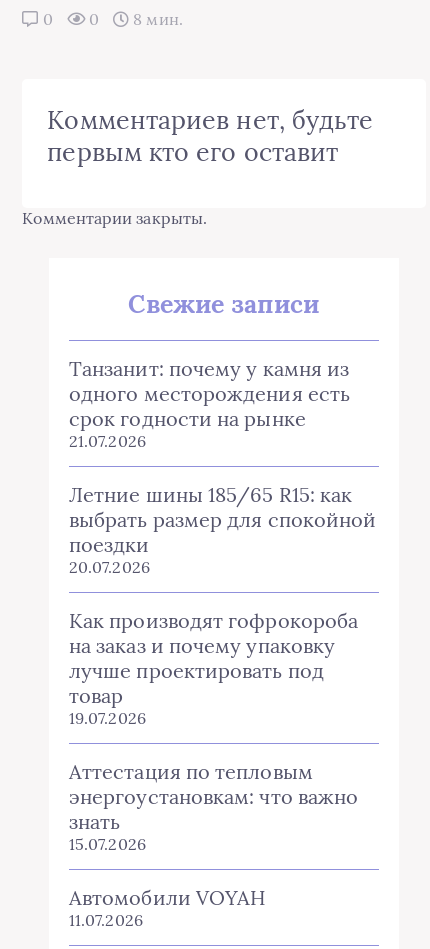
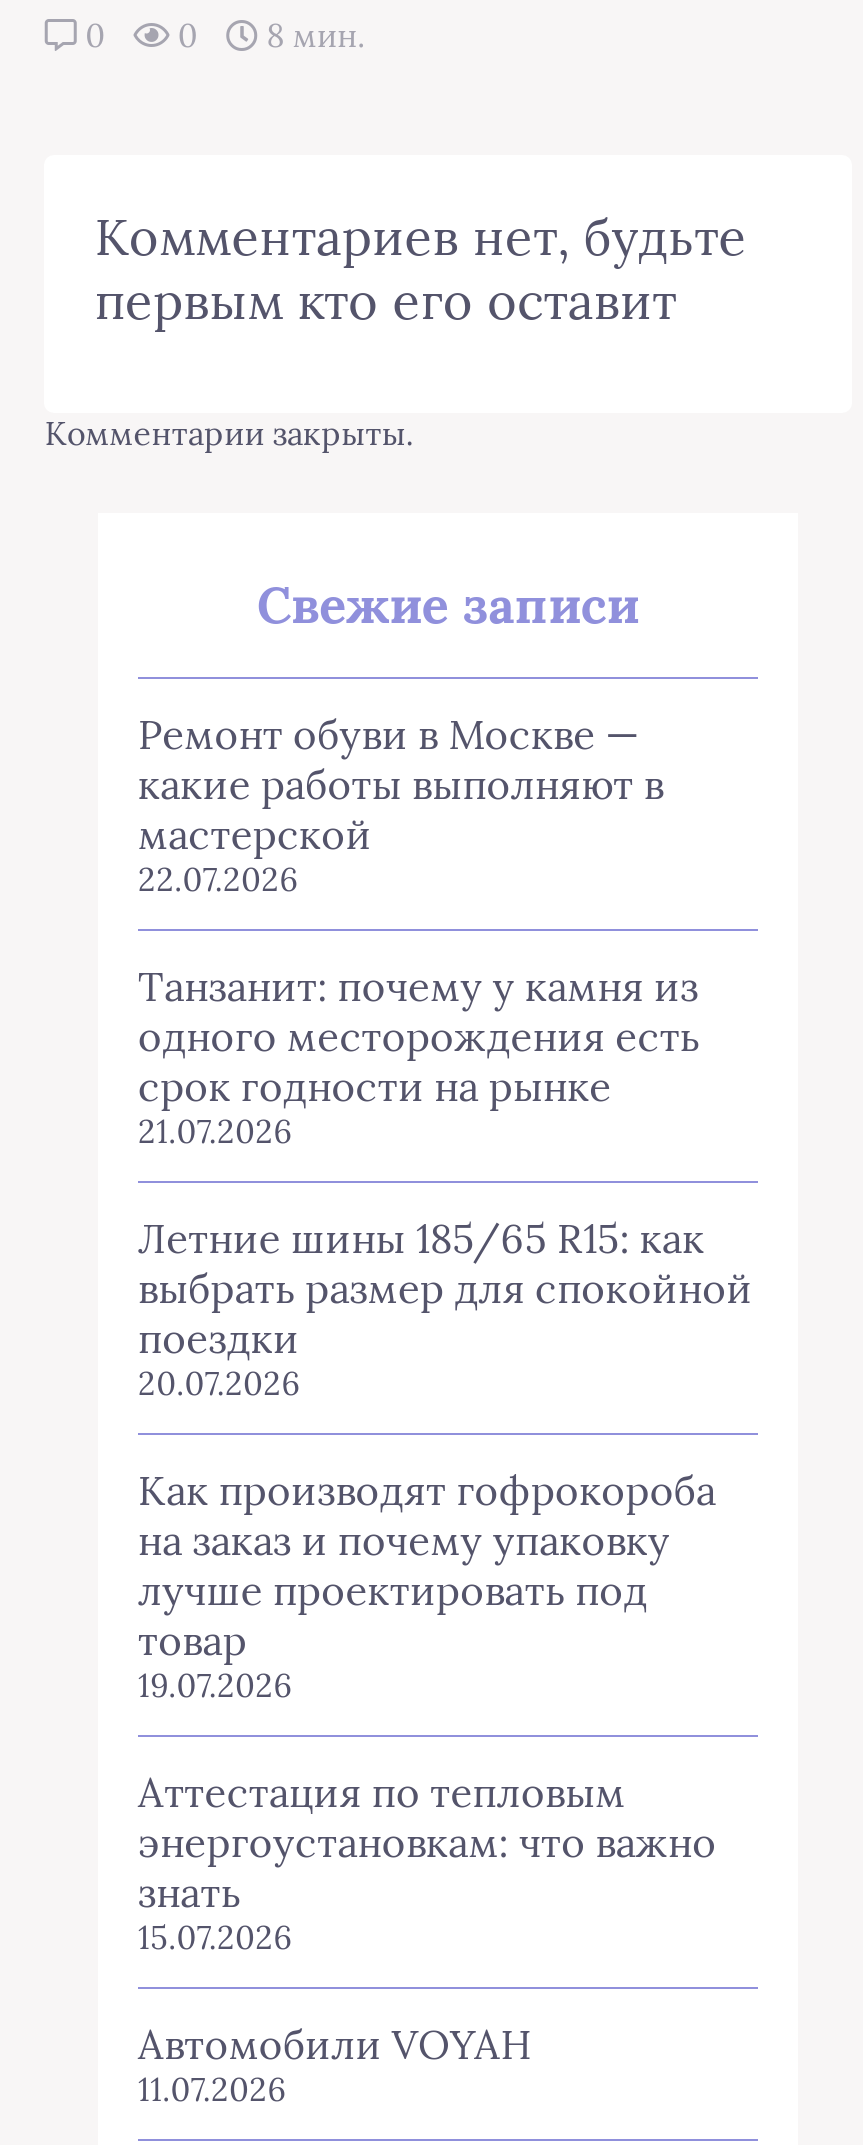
+ Ремонт обуви в Москве —
+ какие работы выполняют в
+ мастерской
+ 22.07.2026
